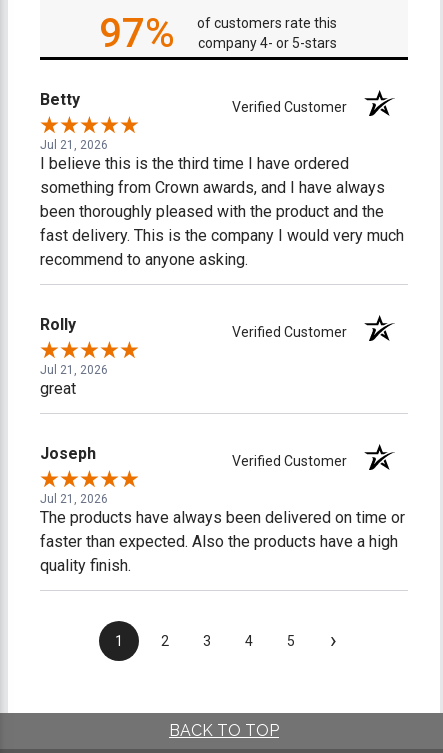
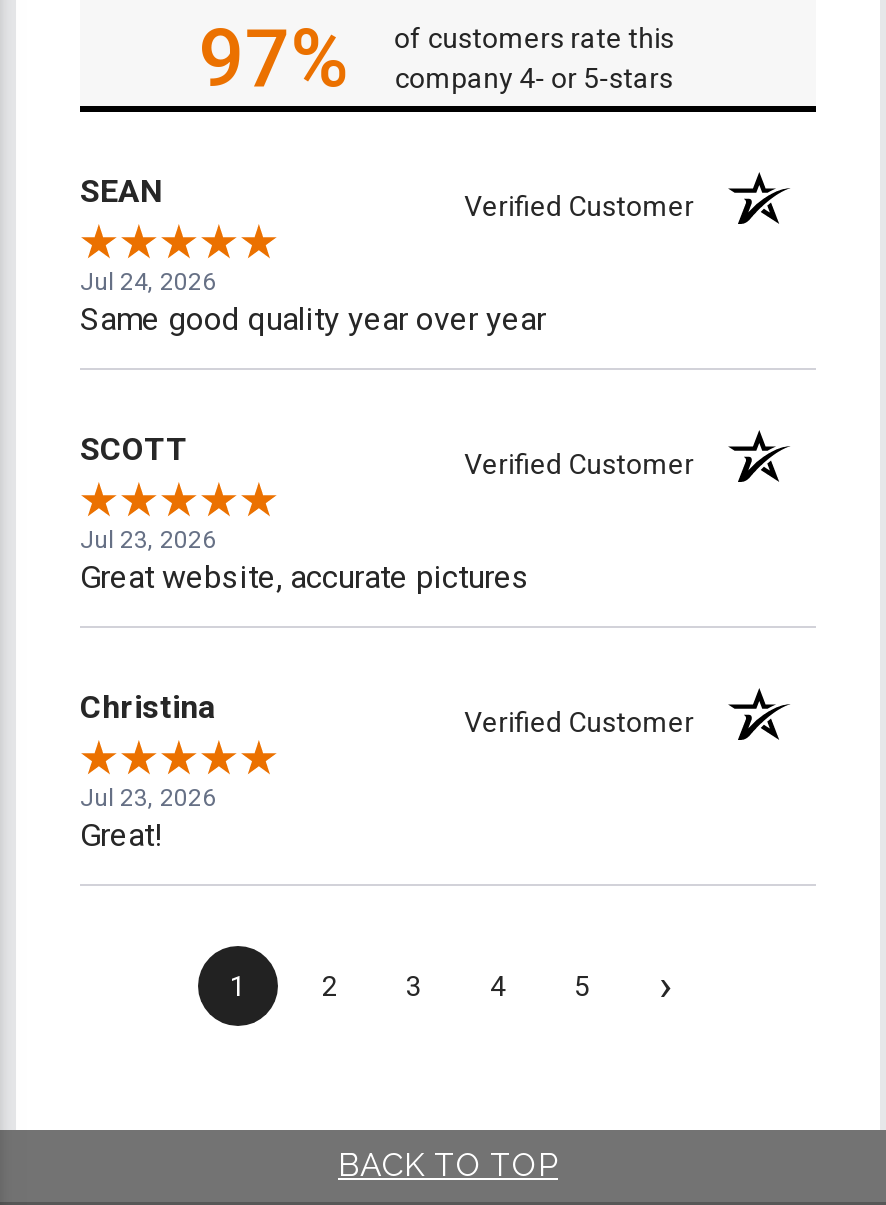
- Betty
+ SEAN

- Jul 21, 2026
- I believe this is the third time I have ordered
- something from Crown awards, and I have always
- been thoroughly pleased with the product and the
- fast delivery. This is the company I would very much
- recommend to anyone asking.
+ Jul 24, 2026
+ Same good quality year over year

- Rolly
+ SCOTT

- Jul 21, 2026
- great
+ Jul 23, 2026
+ Great website, accurate pictures

- Joseph
+ Christina

- Jul 21, 2026
- The products have always been delivered on time or
- faster than expected. Also the products have a high
- quality finish.
+ Jul 23, 2026
+ Great!
